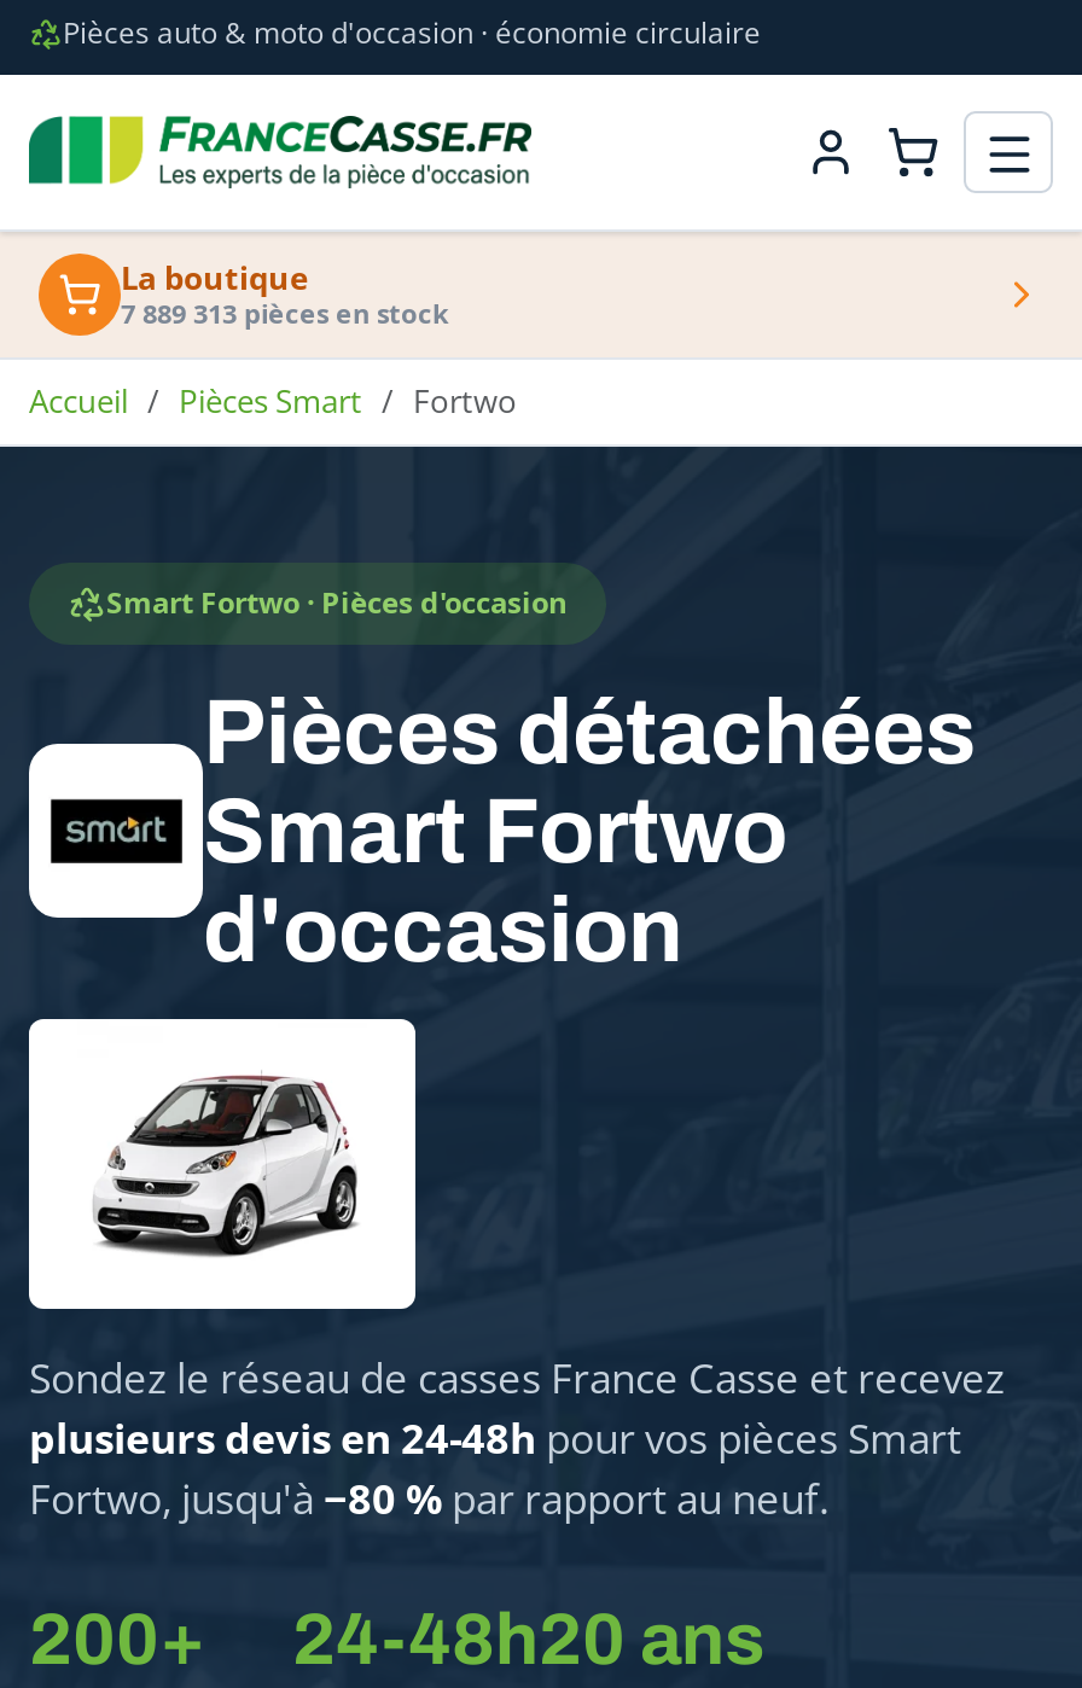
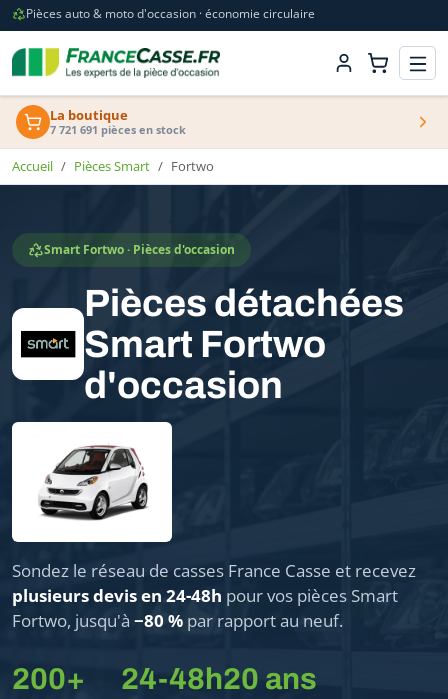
- 7 889 313 pièces en stock
+ 7 721 691 pièces en stock
